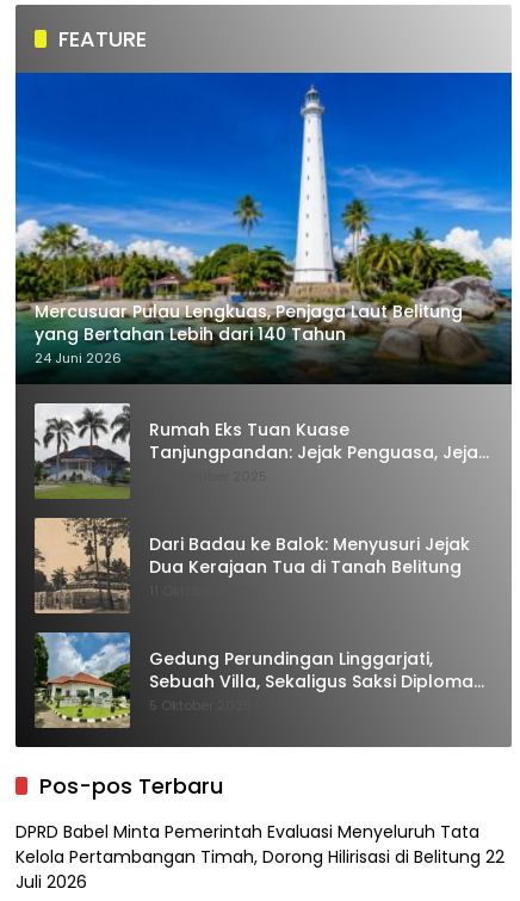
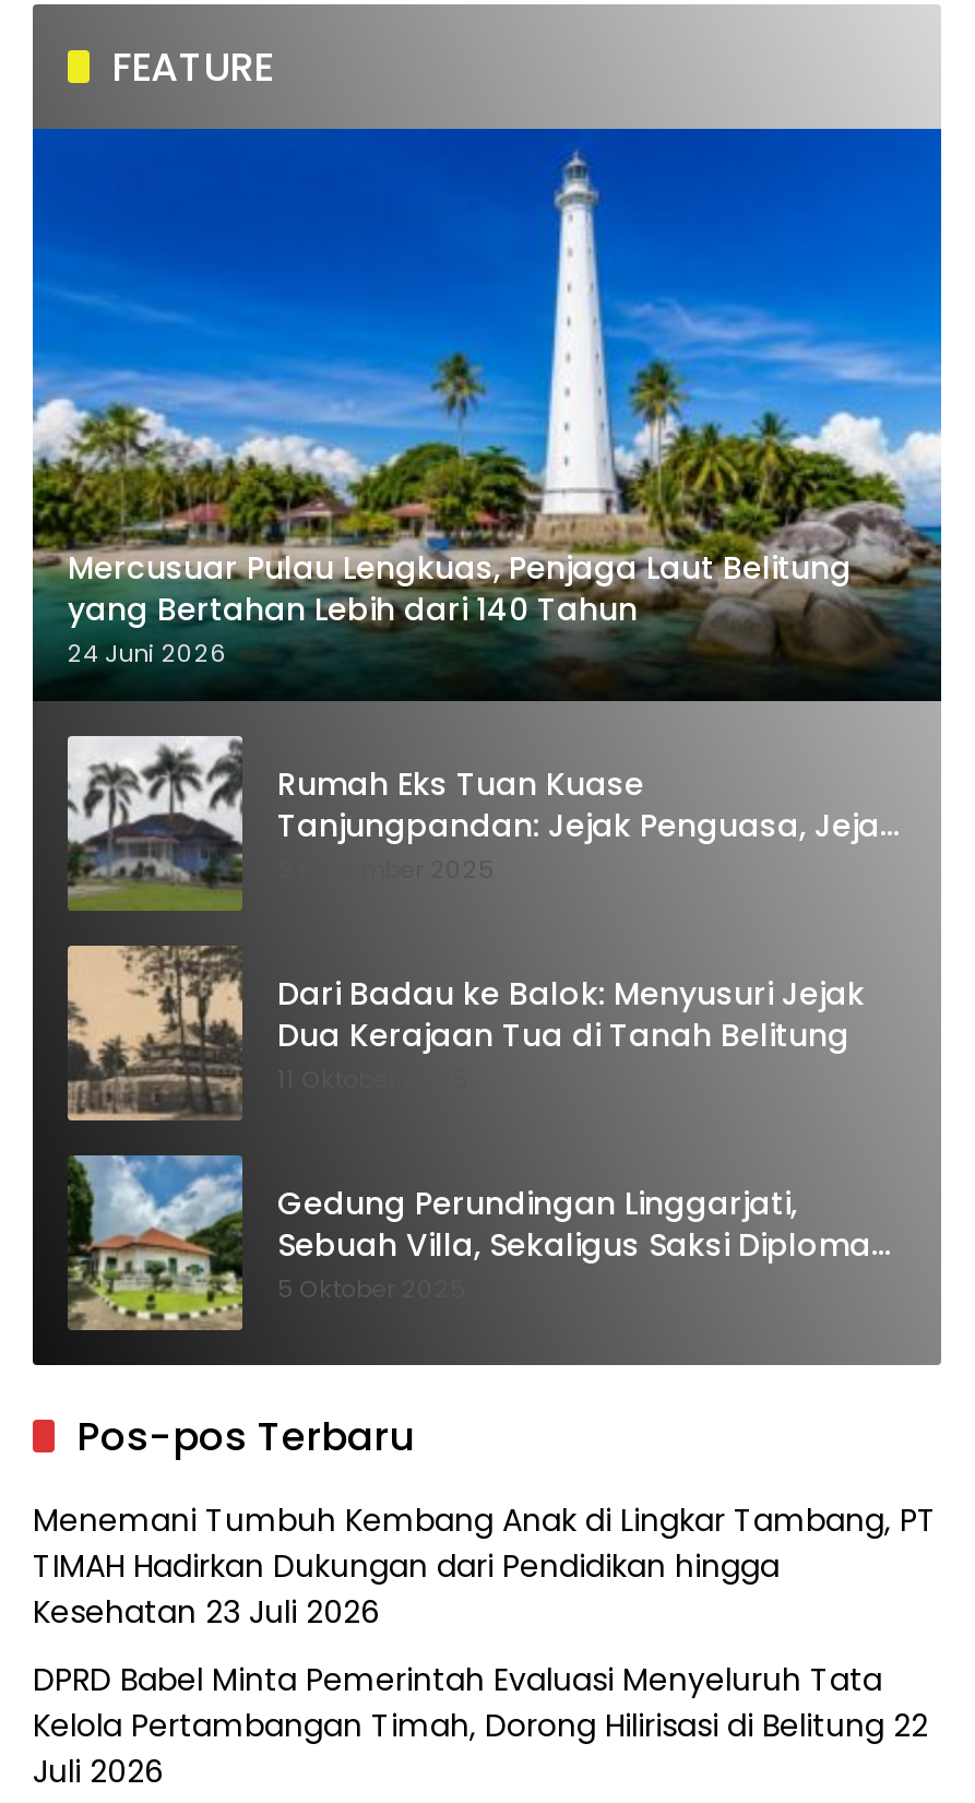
+ Menemani Tumbuh Kembang Anak di Lingkar Tambang, PT
+ TIMAH Hadirkan Dukungan dari Pendidikan hingga
+ Kesehatan 23 Juli 2026
